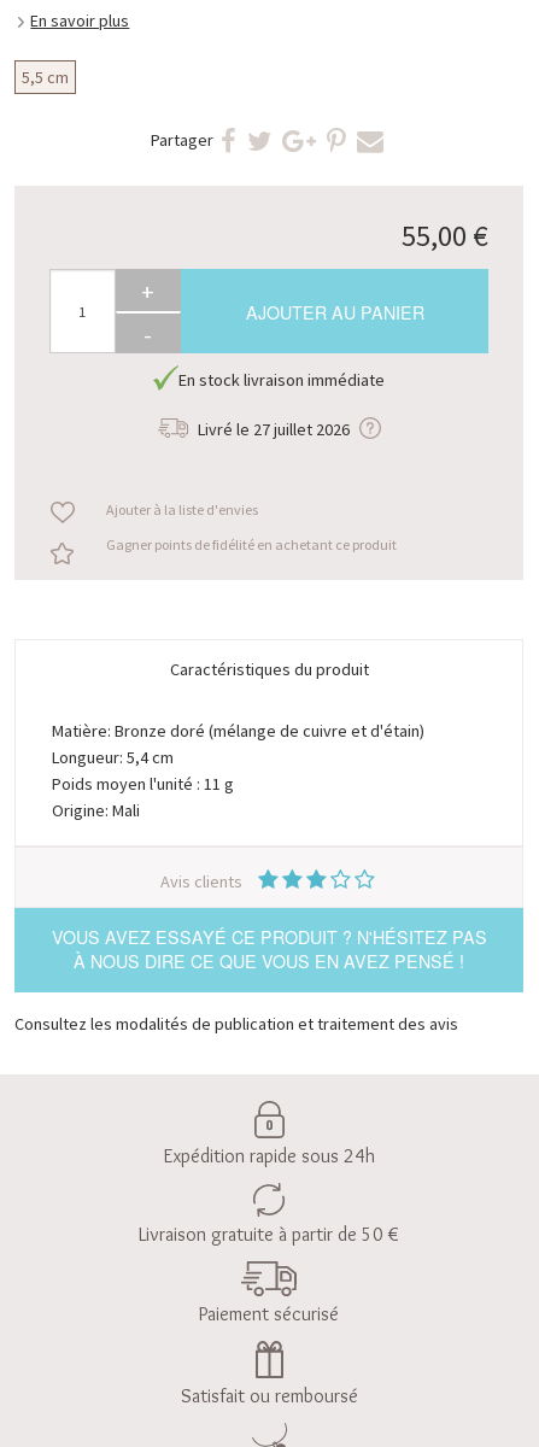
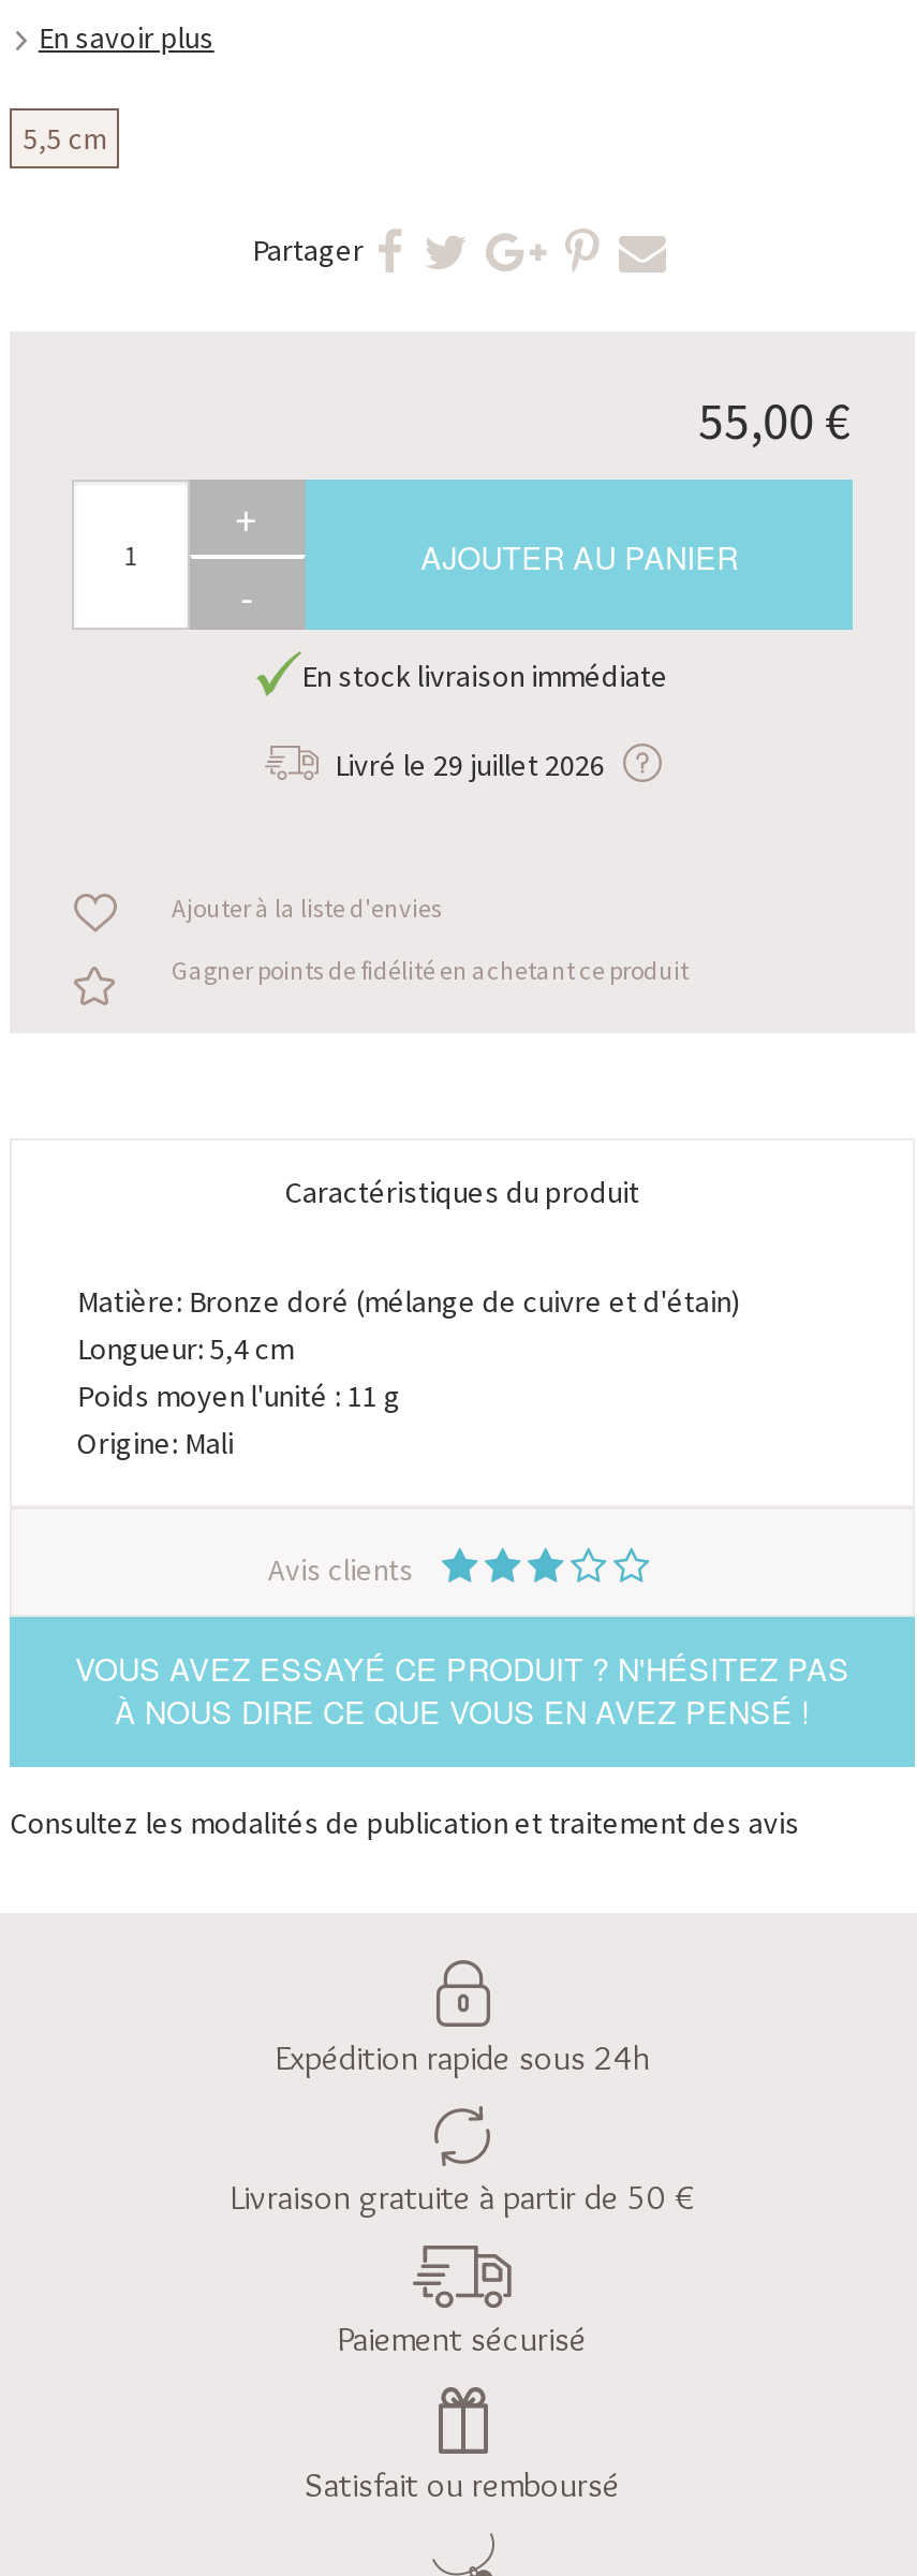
- Livré le 27 juillet 2026
+ Livré le 29 juillet 2026
